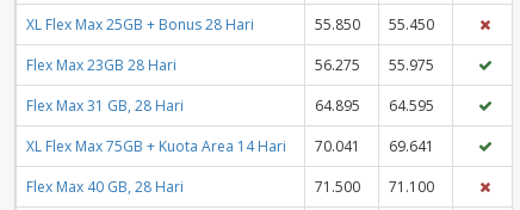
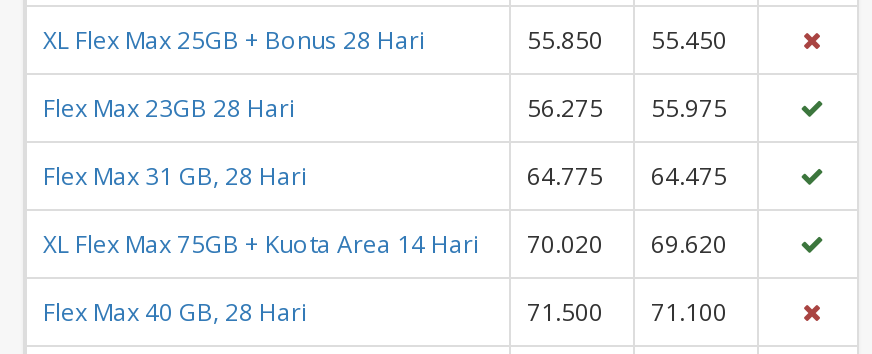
- 64.895
+ 64.775

- 64.595
+ 64.475

- 70.041
+ 70.020

- 69.641
+ 69.620
